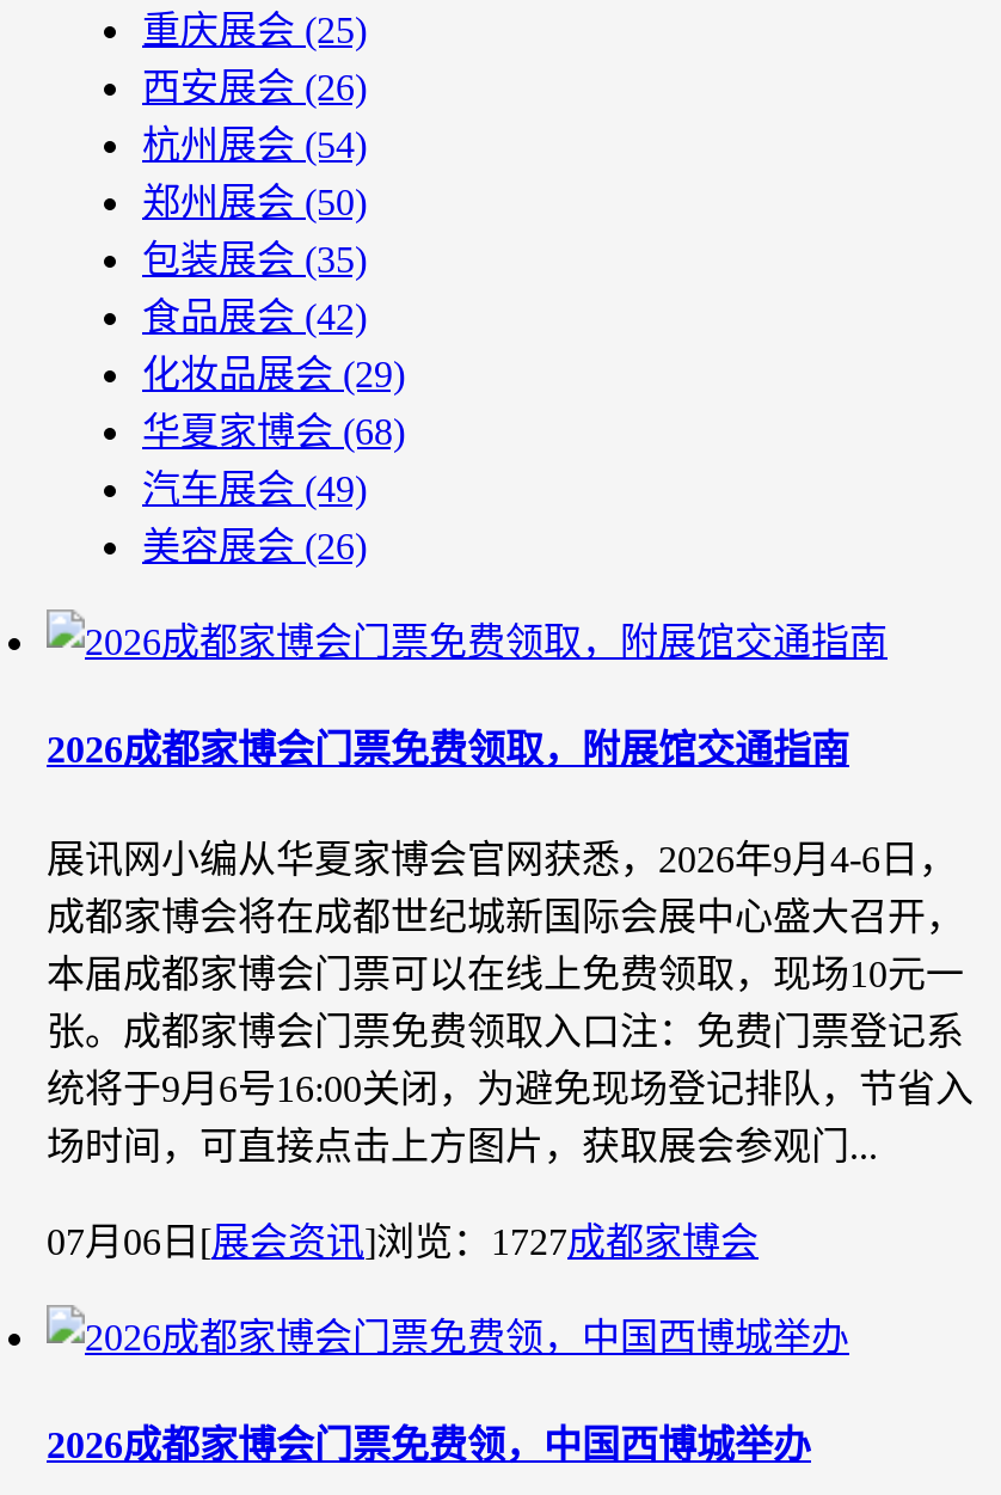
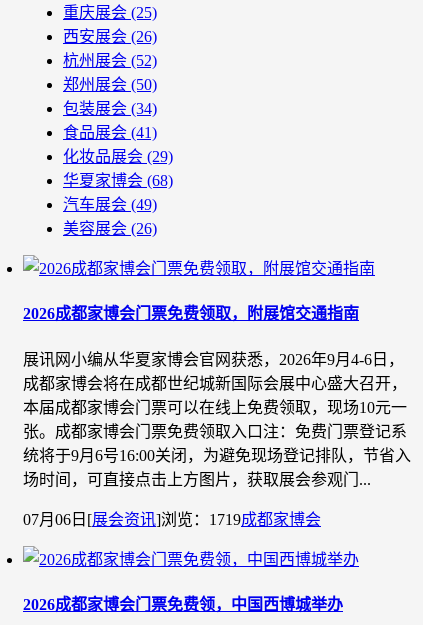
- 杭州展会(54)
+ 杭州展会(52)

- 包装展会(35)
+ 包装展会(34)

- 食品展会(42)
+ 食品展会(41)

- 07月06日[展会资讯]浏览：1727成都家博会
+ 07月06日[展会资讯]浏览：1719成都家博会
